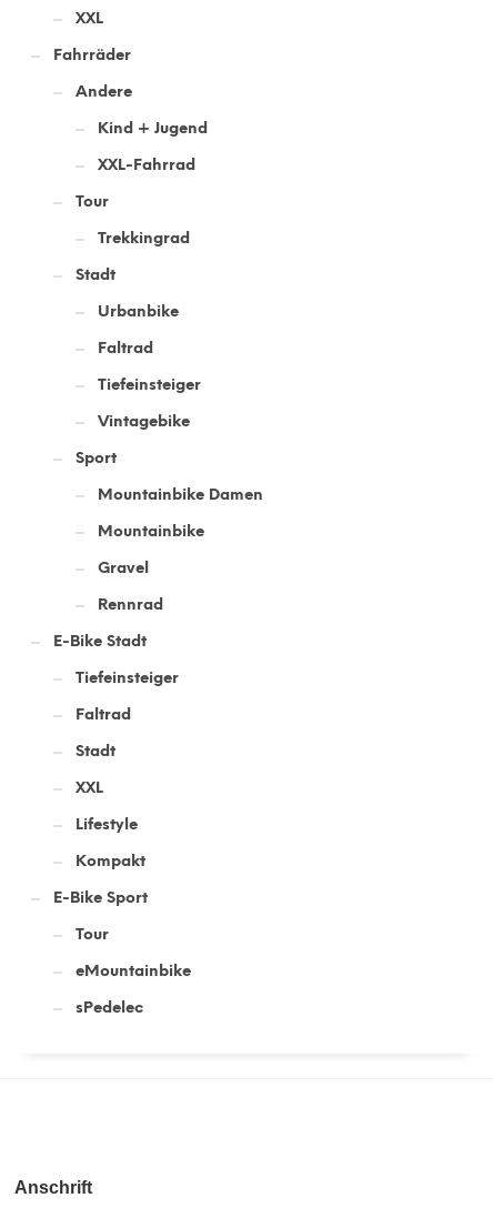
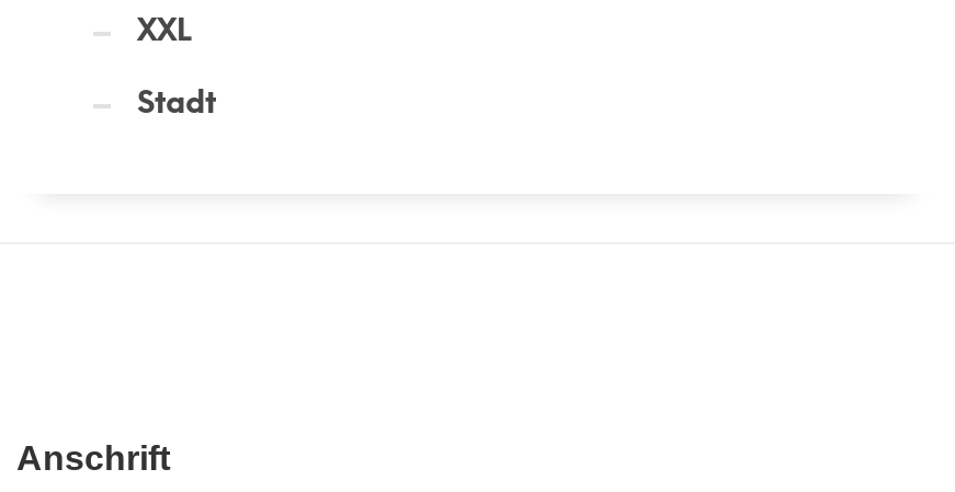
- Fahrräder
- Andere
- Kind + Jugend
- XXL-Fahrrad
- Tour
- Trekkingrad

- Urbanbike
- Faltrad
- Tiefeinsteiger
- Vintagebike
- Sport
- Mountainbike Damen
- Mountainbike
- Gravel
- Rennrad
- E-Bike Stadt
- Tiefeinsteiger
- Faltrad
- Stadt
- XXL
- Lifestyle
- Kompakt
- E-Bike Sport
- Tour
- eMountainbike
- sPedelec
